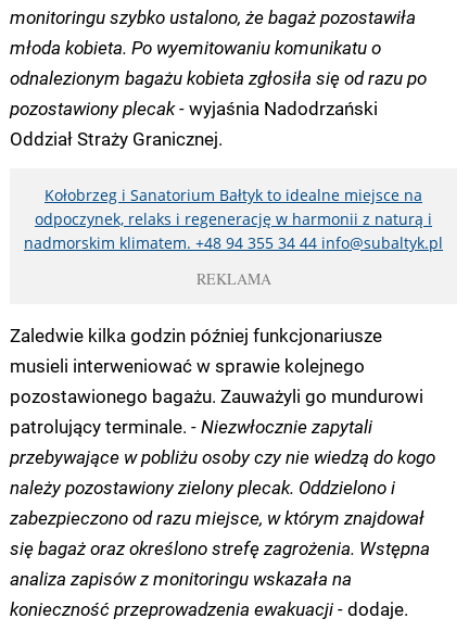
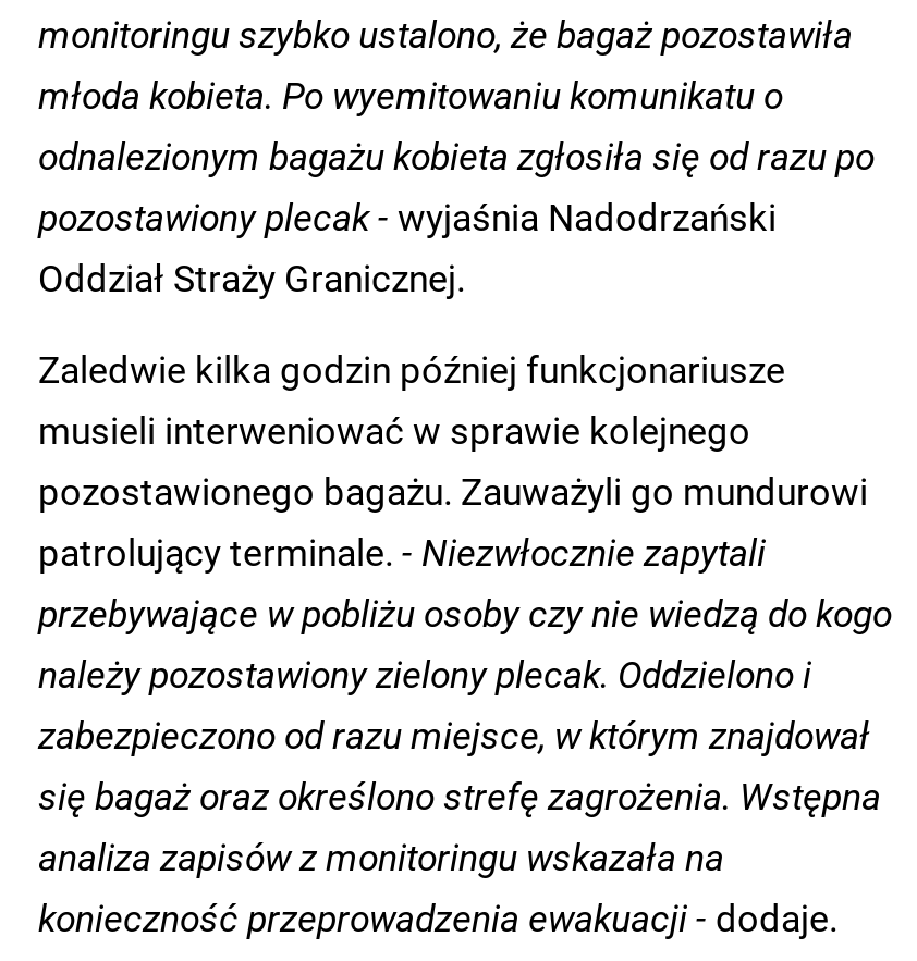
- Kołobrzeg i Sanatorium Bałtyk to idealne miejsce na
- odpoczynek, relaks i regenerację w harmonii z naturą i
- nadmorskim klimatem. +48 94 355 34 44 info@subaltyk.pl
- REKLAMA
